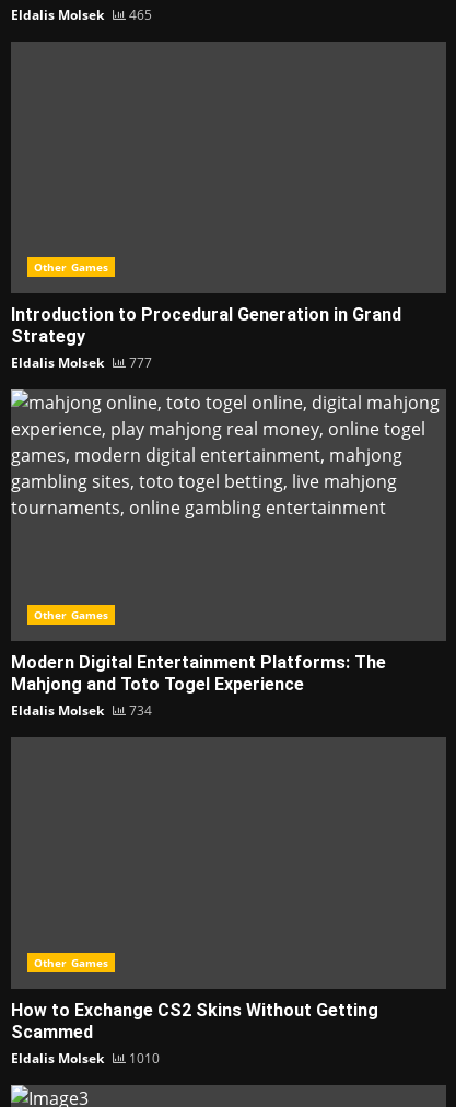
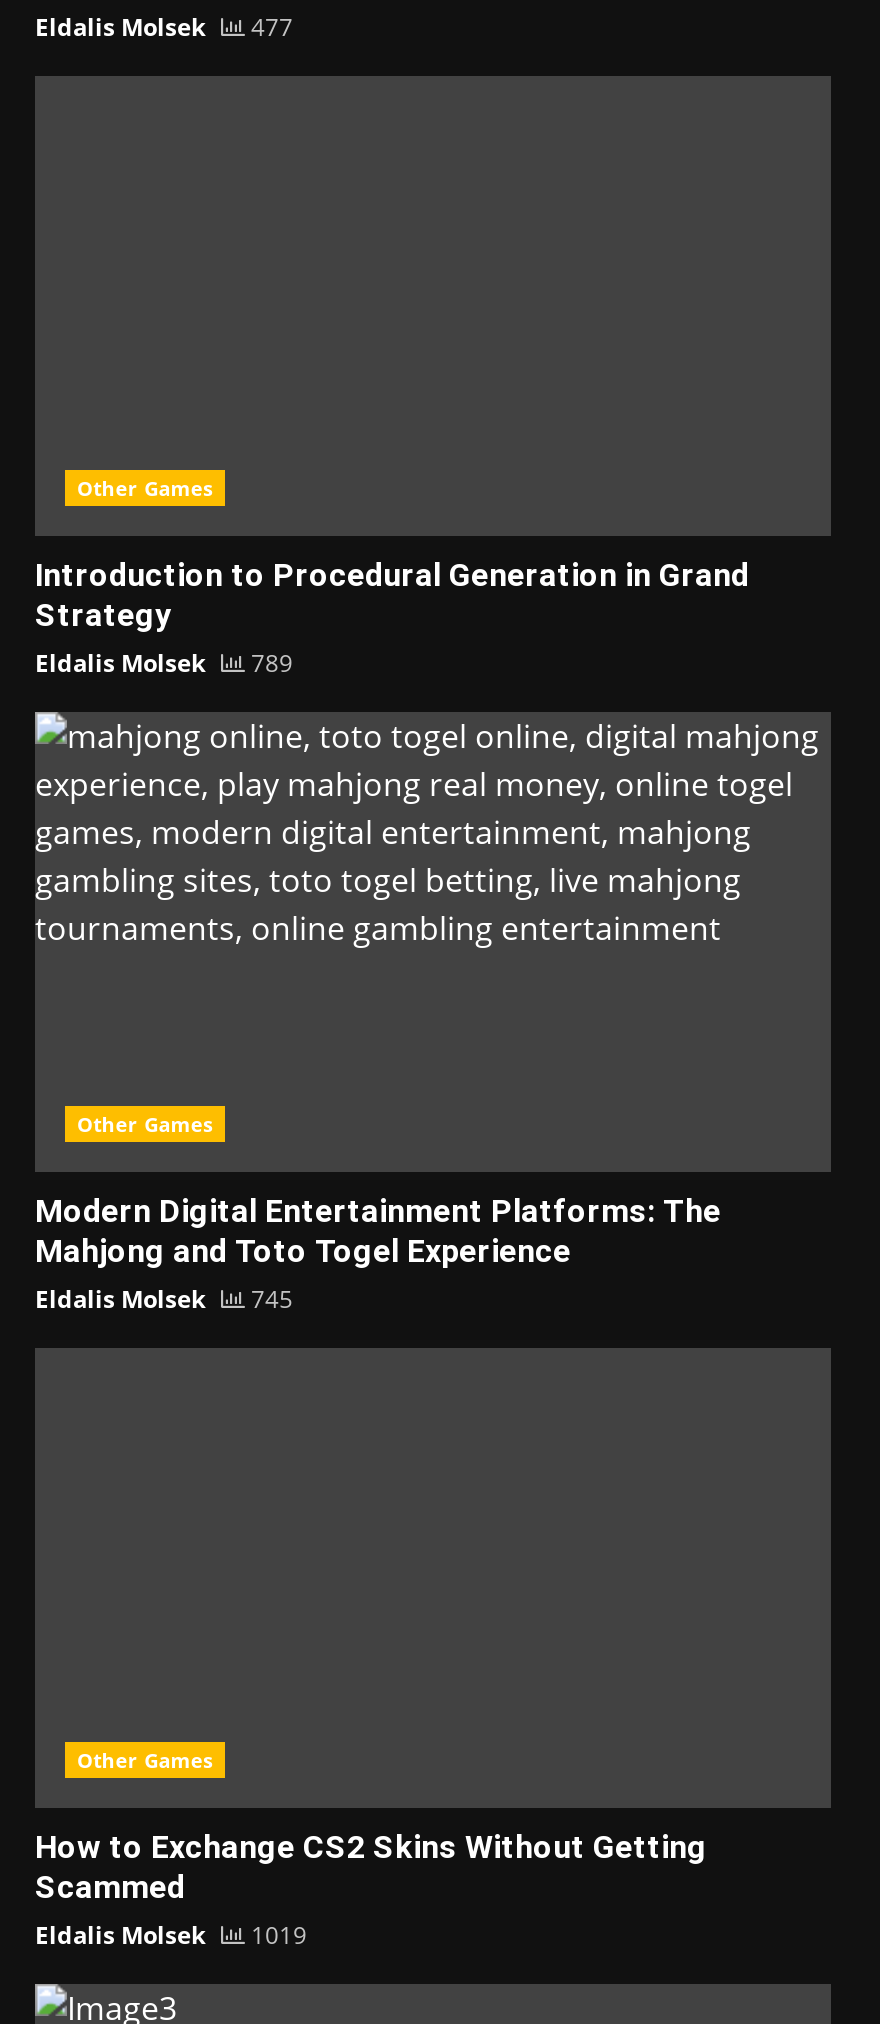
- Eldalis Molsek 465
+ Eldalis Molsek 477

- Eldalis Molsek 777
+ Eldalis Molsek 789

- Eldalis Molsek 734
+ Eldalis Molsek 745

- Eldalis Molsek 1010
+ Eldalis Molsek 1019
